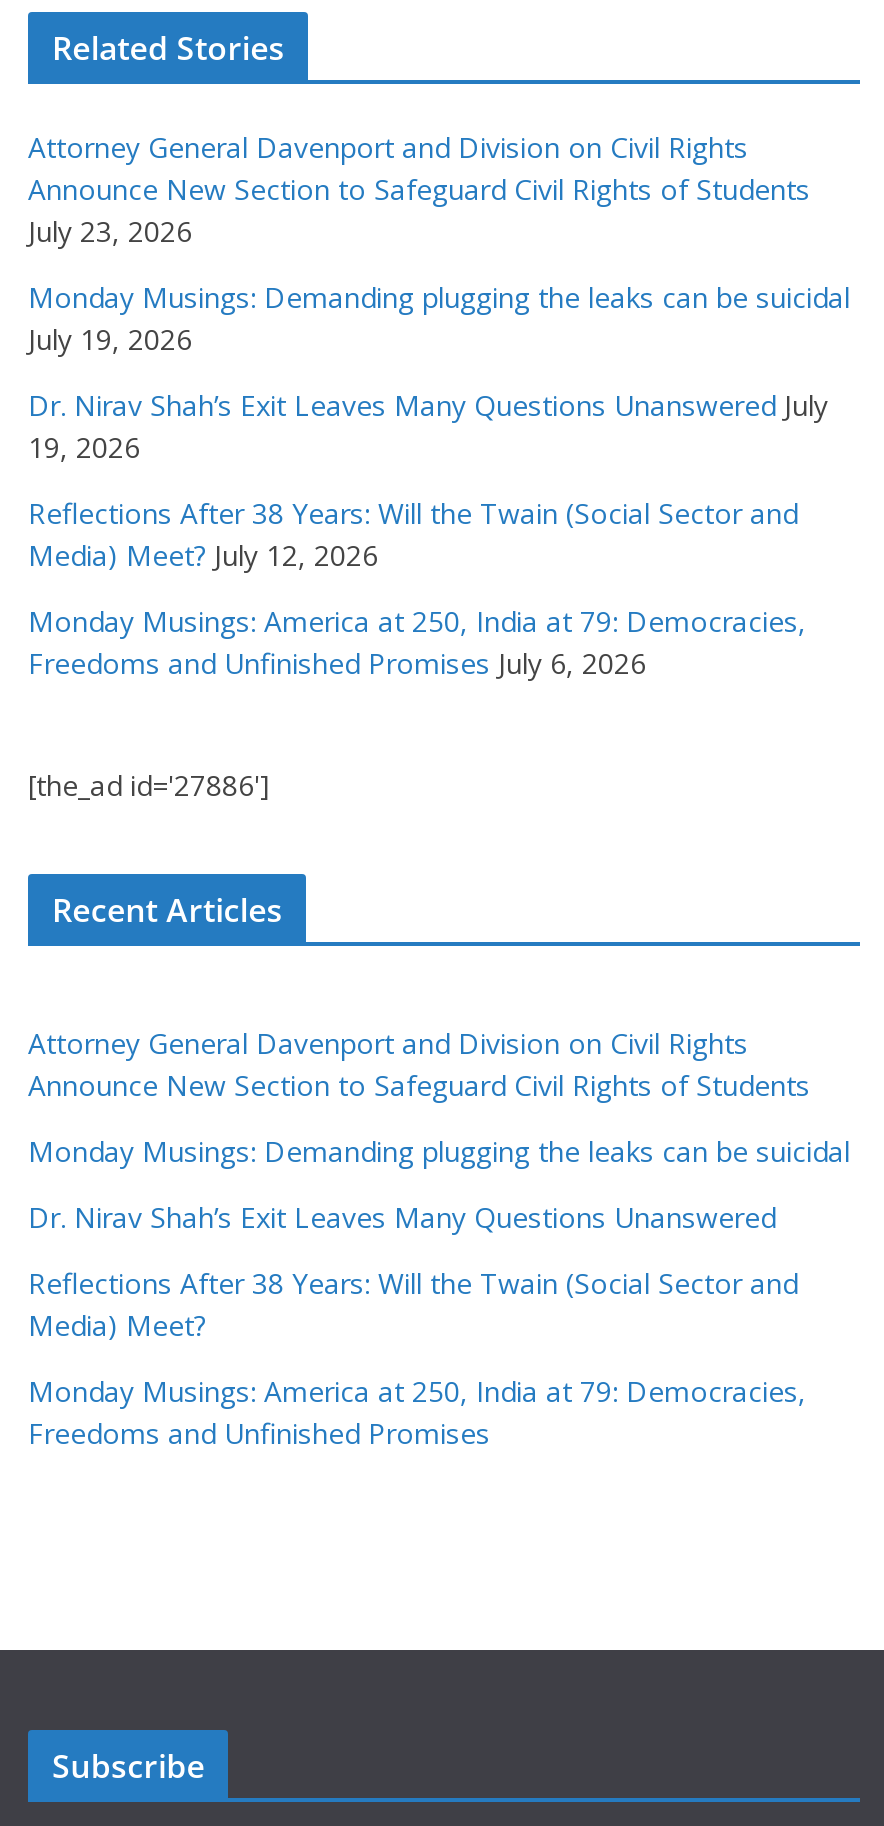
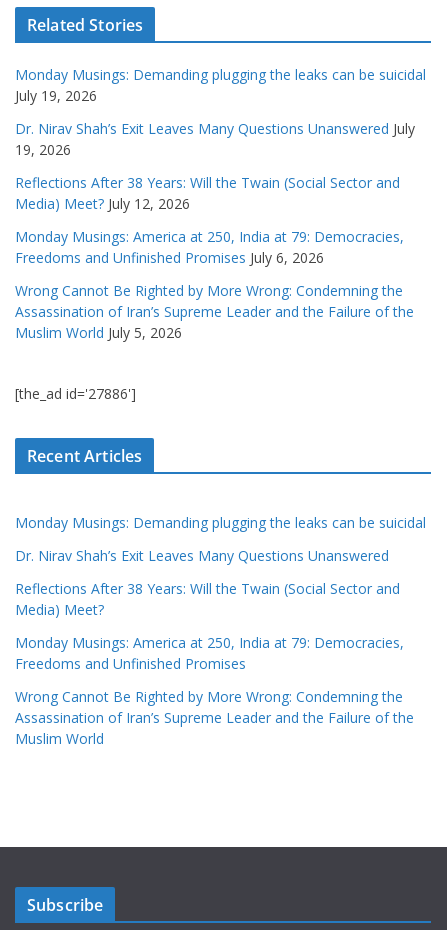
- Attorney General Davenport and Division on Civil Rights
- Announce New Section to Safeguard Civil Rights of Students
- July 23, 2026

moved up: Monday Musings: Demanding plugging the leaks can be suicidal | July 19, 2026 | Dr. Nirav Shah’s Exit Leaves Many Questions Unanswered July | 19, 2026 | Reflections After 38 Years: Will the Twain (Social Sector and | Media) Meet? July 12, 2026 | Monday Musings: America at 250, India at 79: Democracies, | Freedoms and Unfinished Promises July 6, 2026

+ Wrong Cannot Be Righted by More Wrong: Condemning the
+ Assassination of Iran’s Supreme Leader and the Failure of the
+ Muslim World July 5, 2026

- Attorney General Davenport and Division on Civil Rights
- Announce New Section to Safeguard Civil Rights of Students

moved up: Monday Musings: Demanding plugging the leaks can be suicidal | Dr. Nirav Shah’s Exit Leaves Many Questions Unanswered | Reflections After 38 Years: Will the Twain (Social Sector and | Media) Meet? | Monday Musings: America at 250, India at 79: Democracies, | Freedoms and Unfinished Promises

+ Wrong Cannot Be Righted by More Wrong: Condemning the
+ Assassination of Iran’s Supreme Leader and the Failure of the
+ Muslim World
